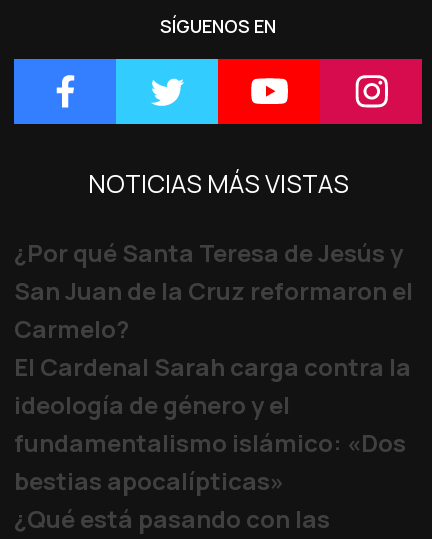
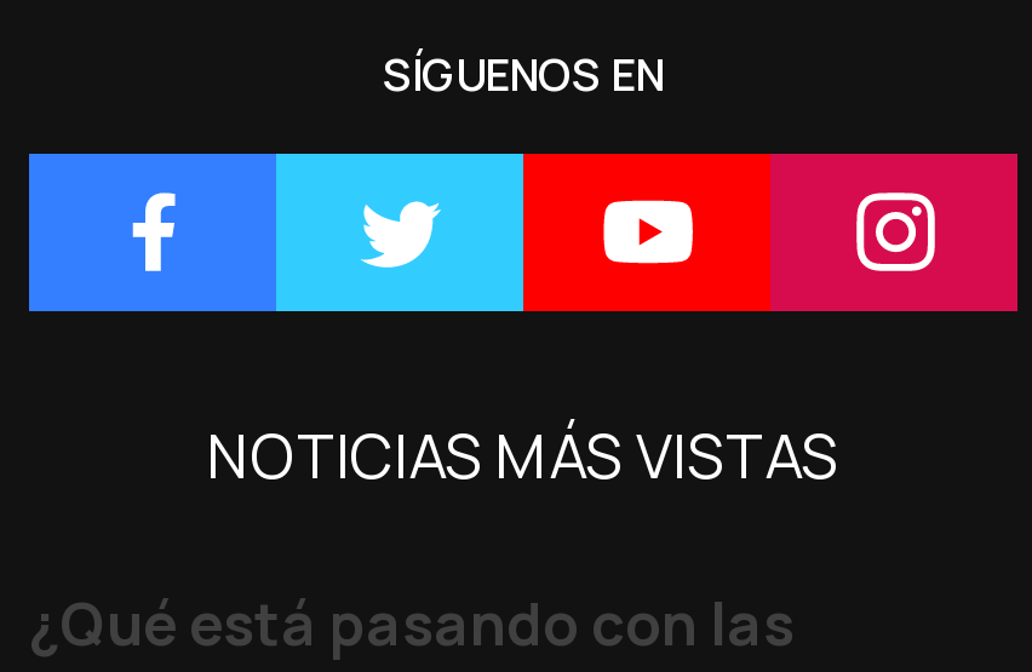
- ¿Por qué Santa Teresa de Jesús y
- San Juan de la Cruz reformaron el
- Carmelo?
- El Cardenal Sarah carga contra la
- ideología de género y el
- fundamentalismo islámico: «Dos
- bestias apocalípticas»
